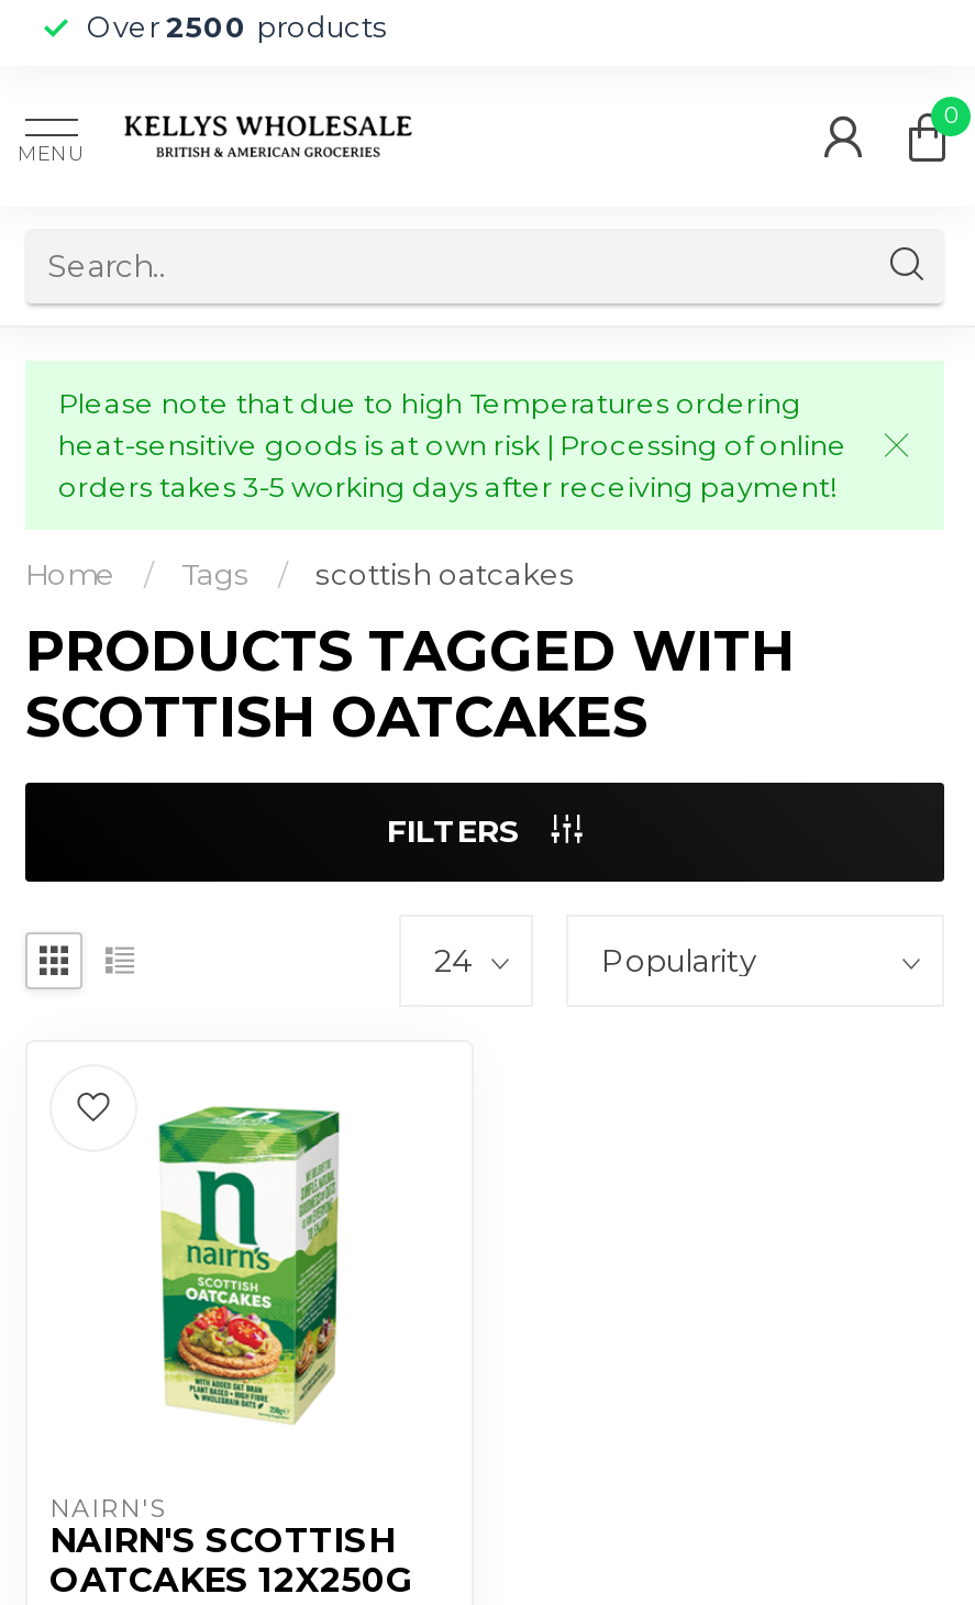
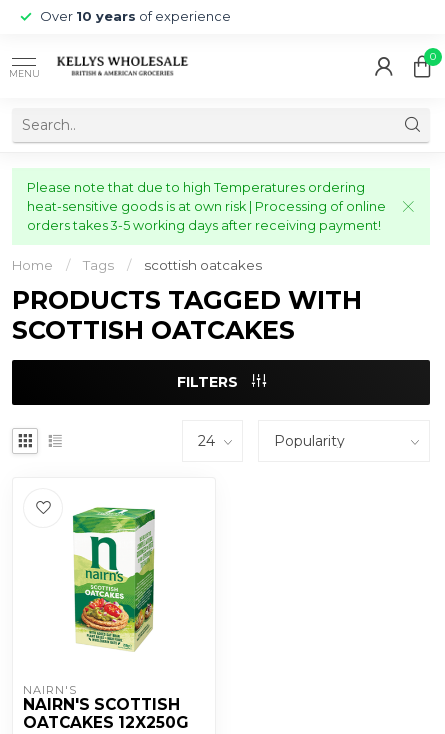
- Over 2500 products
+ Over 10 years of experience
